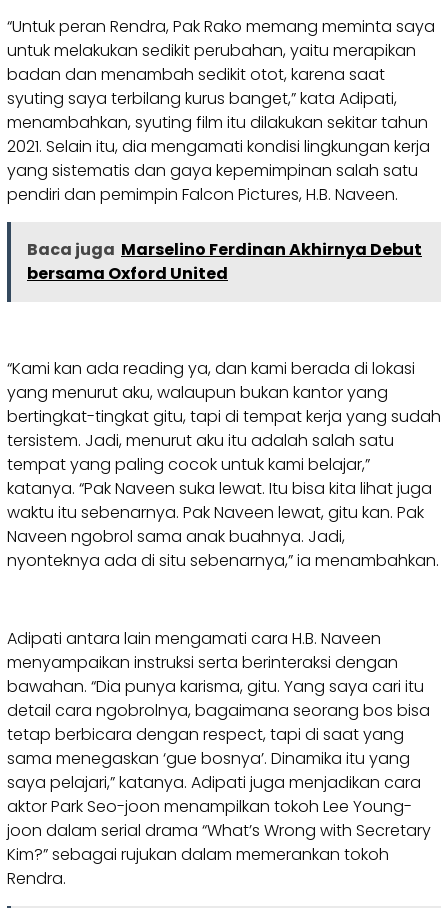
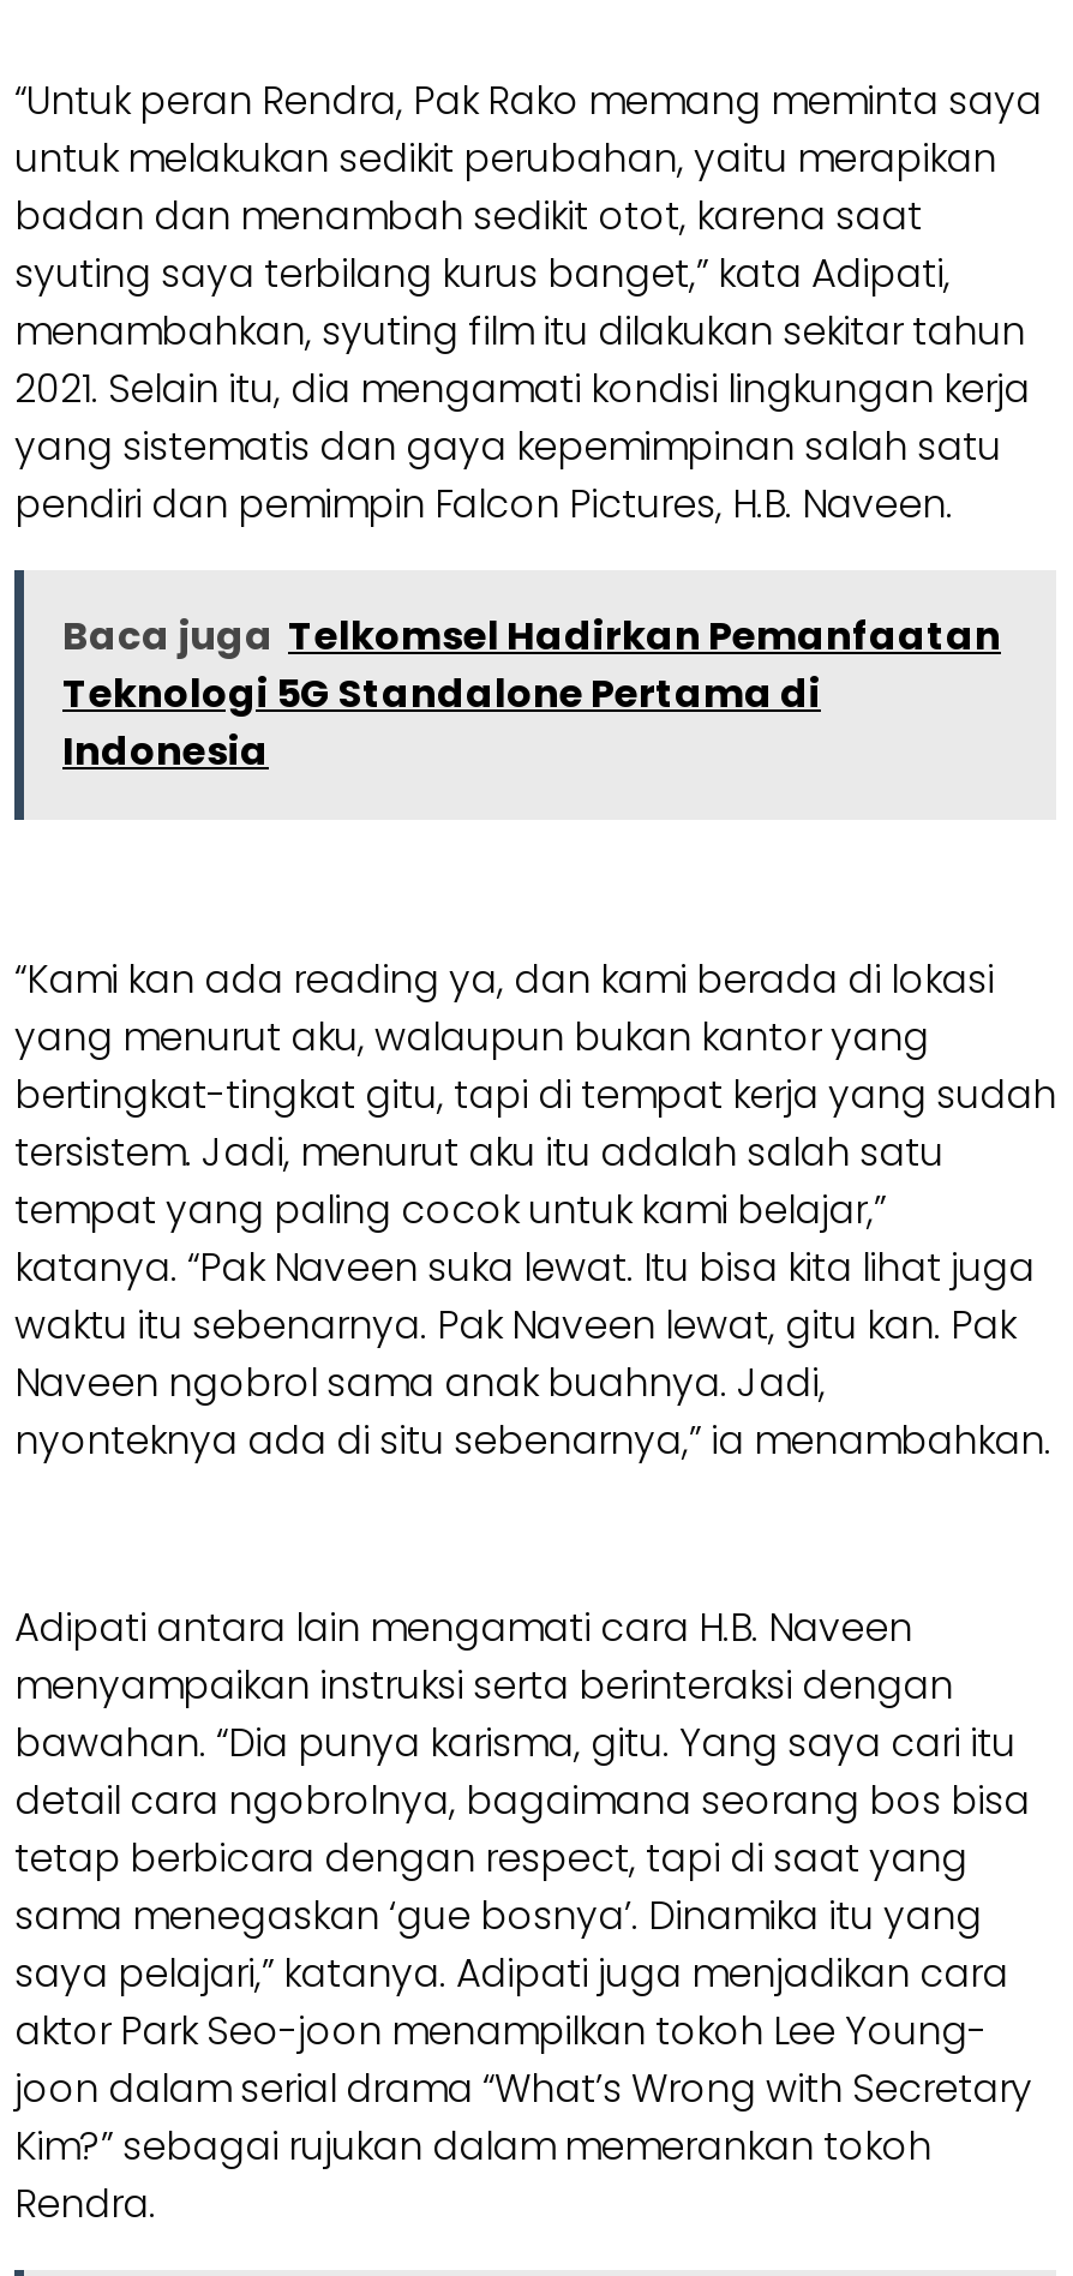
- Baca juga Marselino Ferdinan Akhirnya Debut
- bersama Oxford United
+ Baca juga Telkomsel Hadirkan Pemanfaatan
+ Teknologi 5G Standalone Pertama di
+ Indonesia
